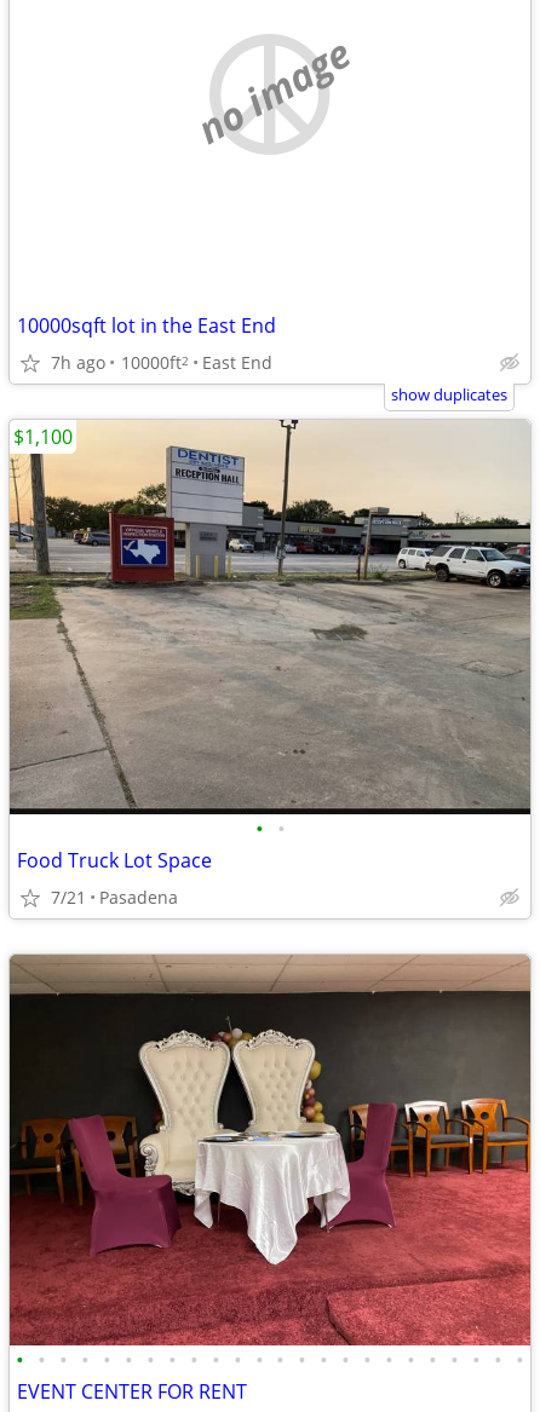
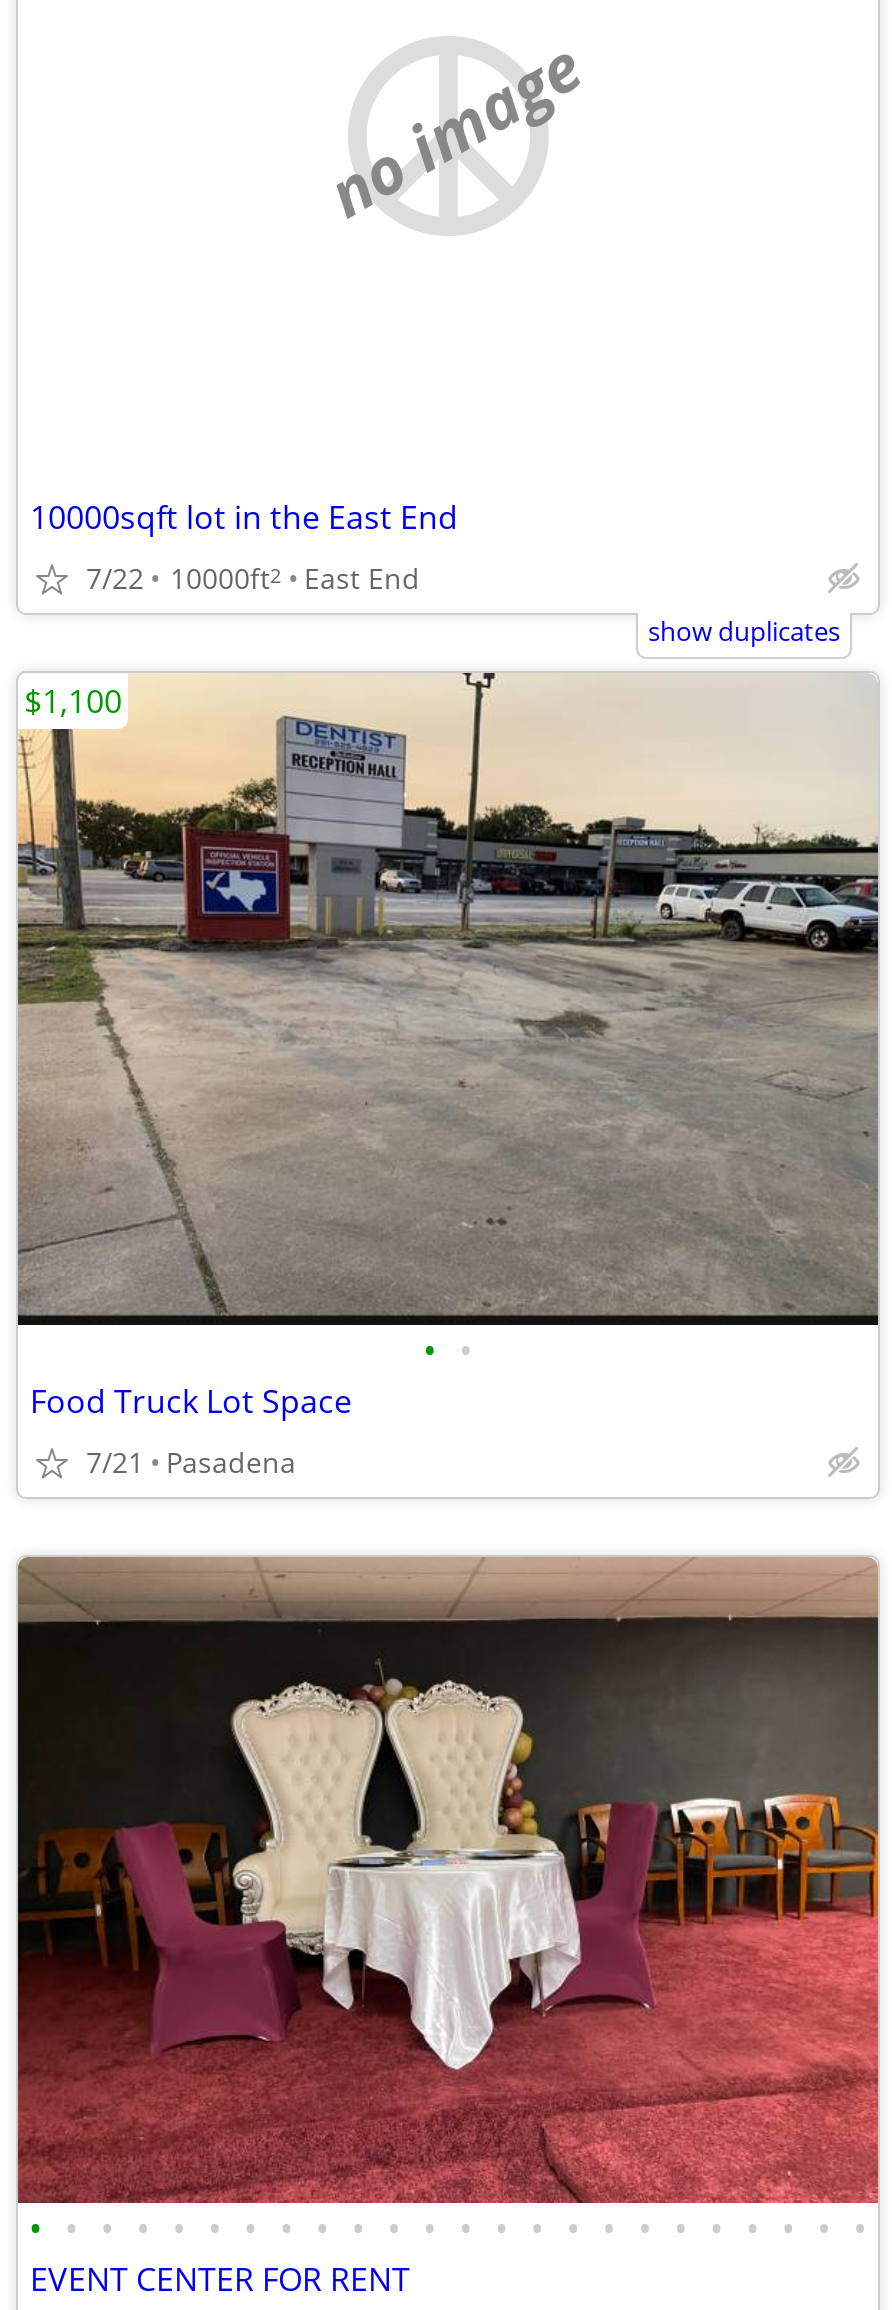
- 7h ago 10000ft2 East End
+ 7/22 10000ft2 East End
